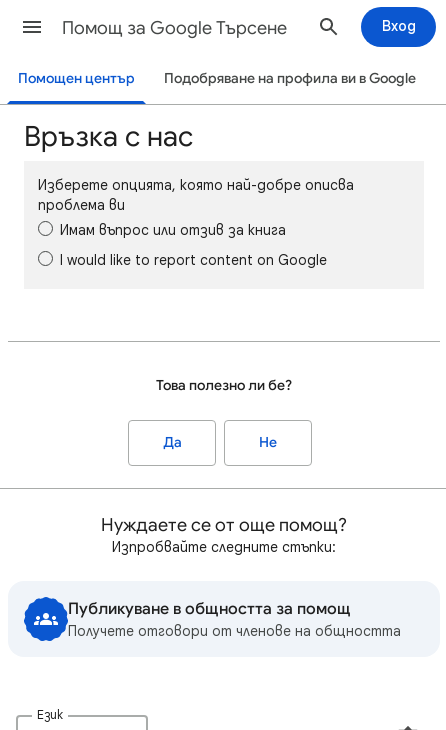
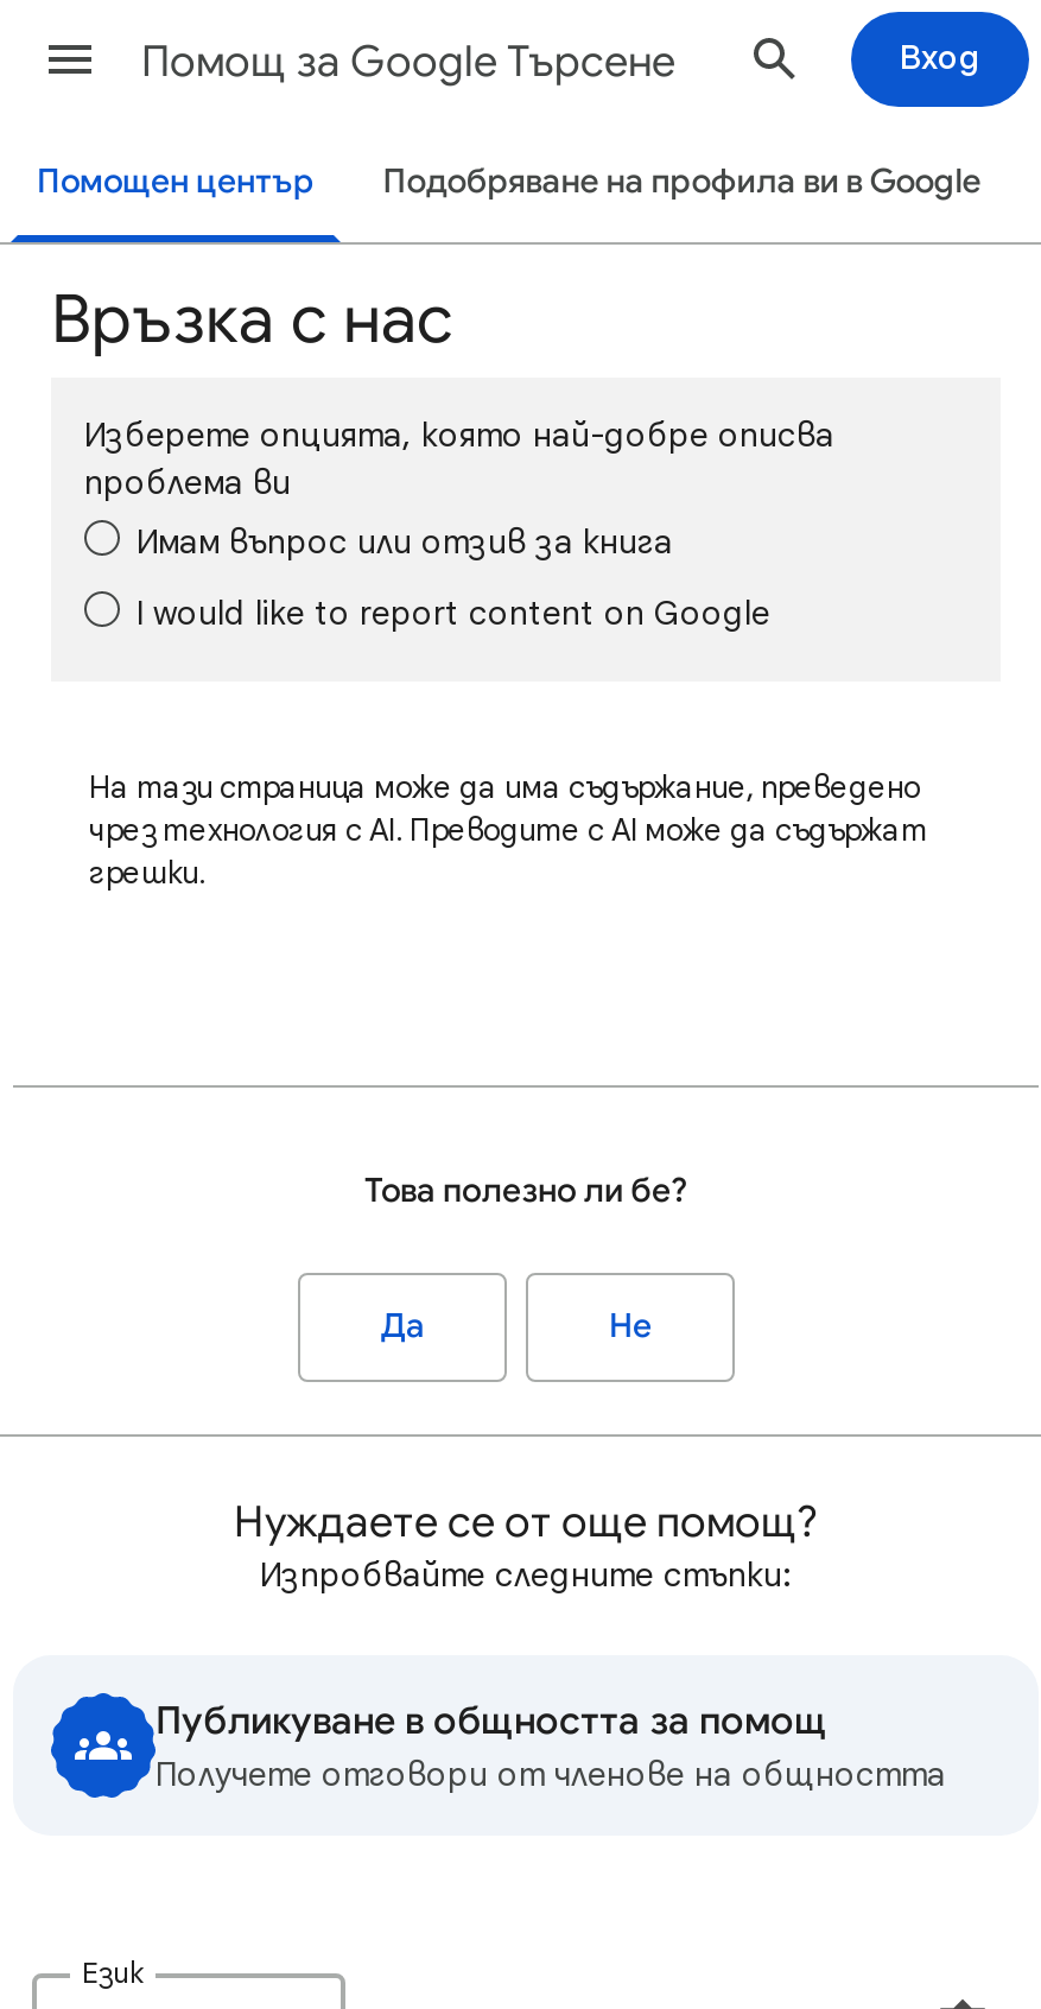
+ На тази страница може да има съдържание, преведено
+ чрез технология с AI. Преводите с AI може да съдържат
+ грешки.
